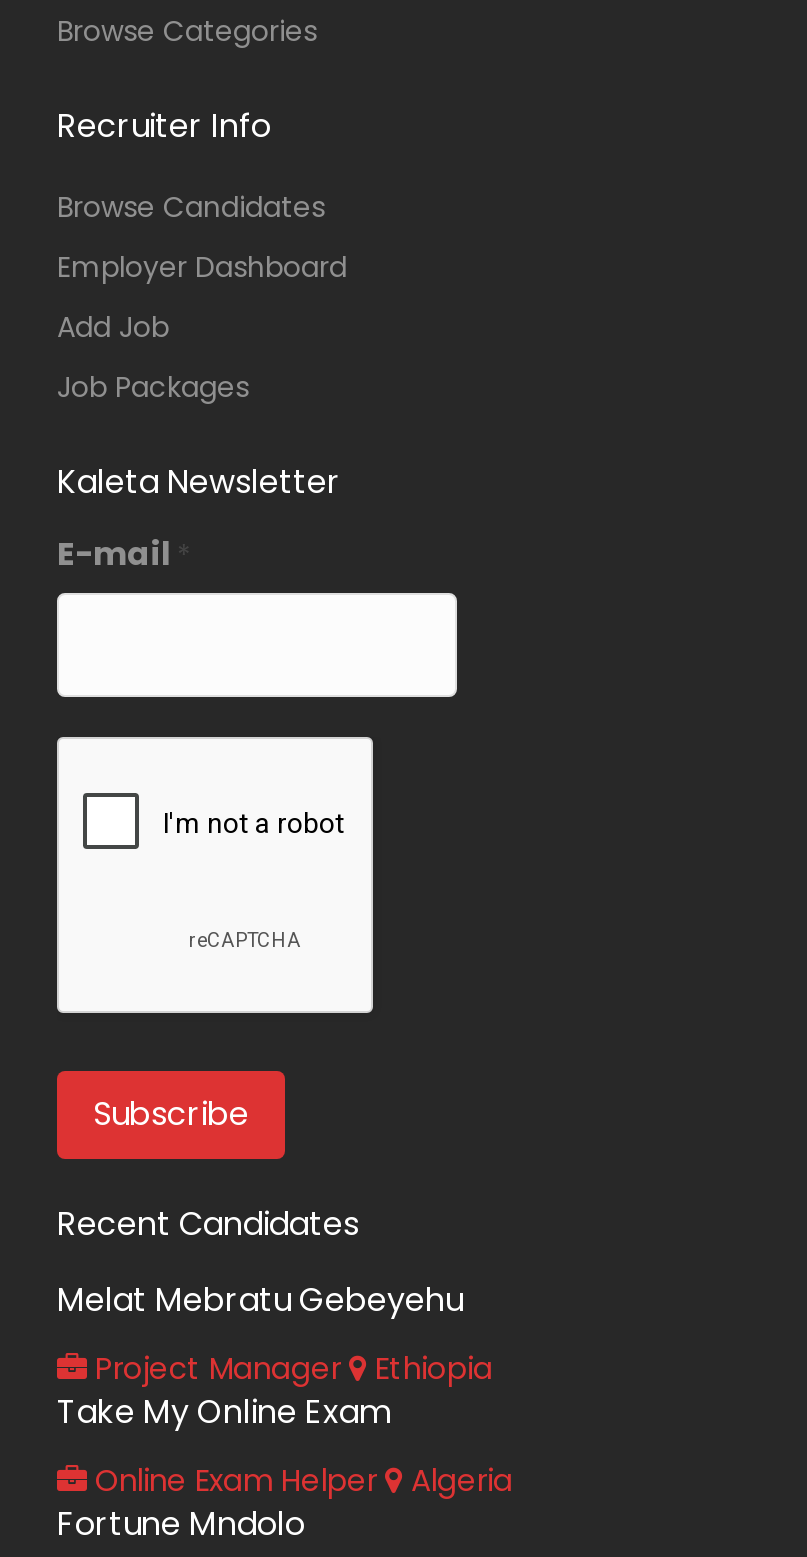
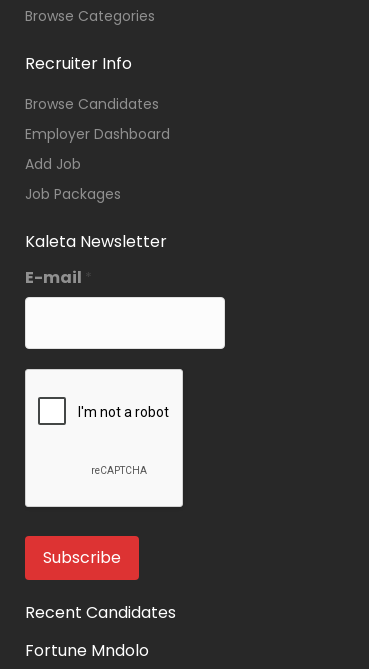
- Melat Mebratu Gebeyehu
- Project Manager
- Ethiopia
- Take My Online Exam
- Online Exam Helper
- Algeria
